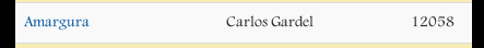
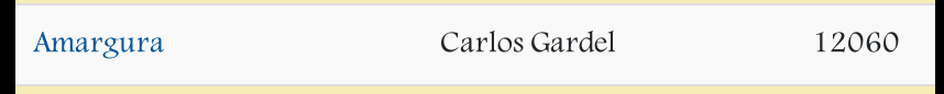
- 12058
+ 12060
